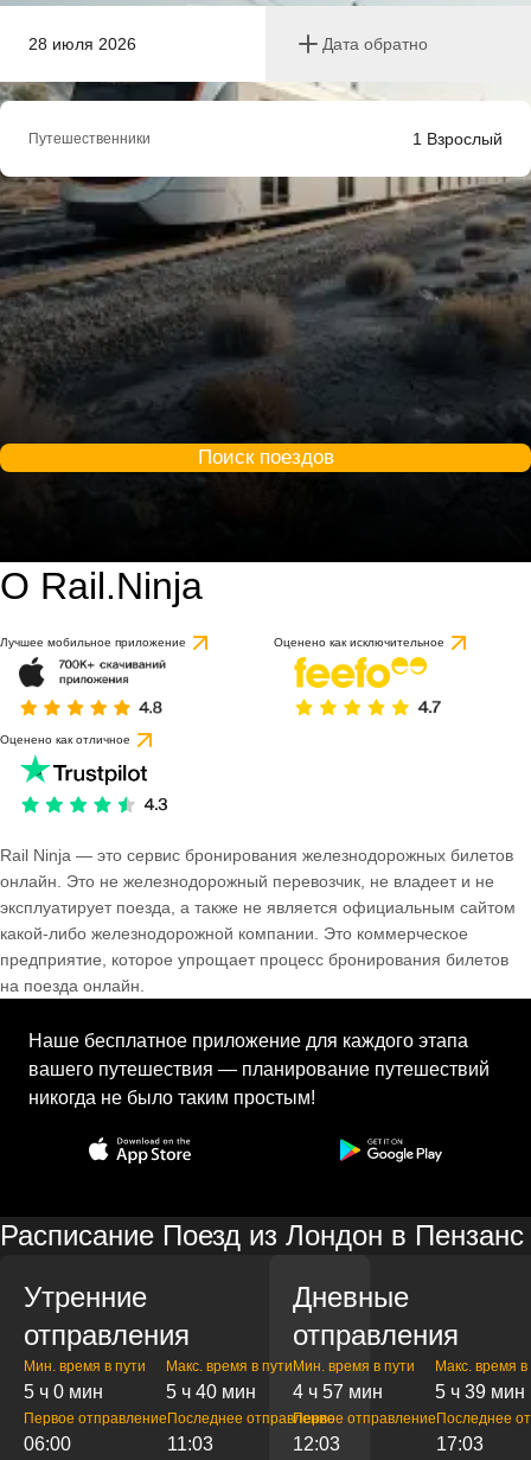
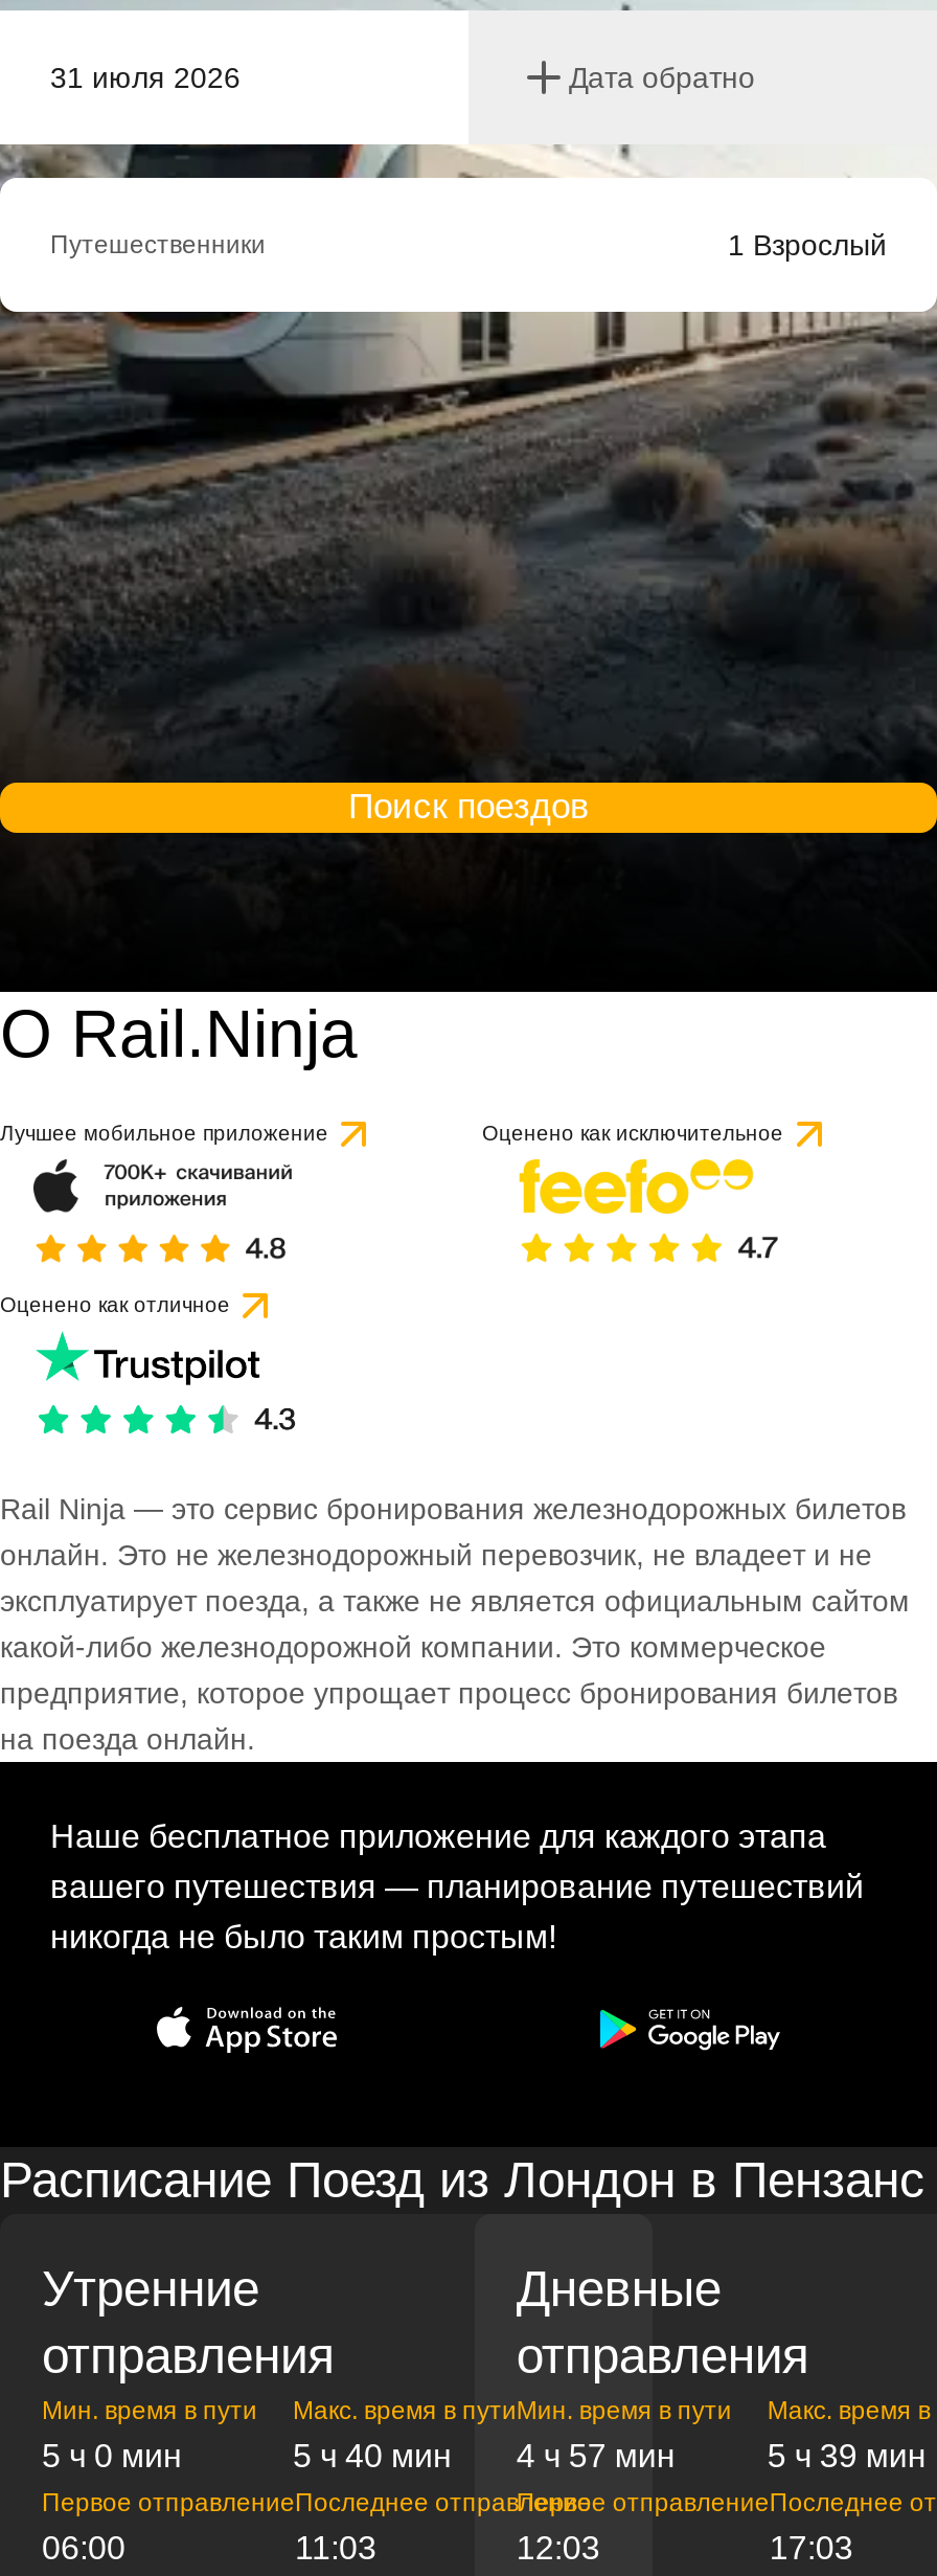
- 28 июля 2026
+ 31 июля 2026
